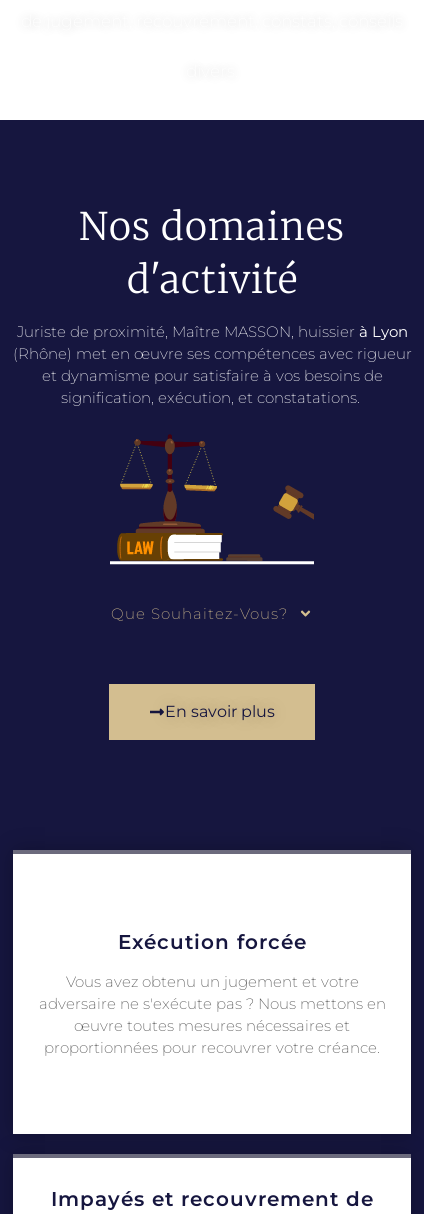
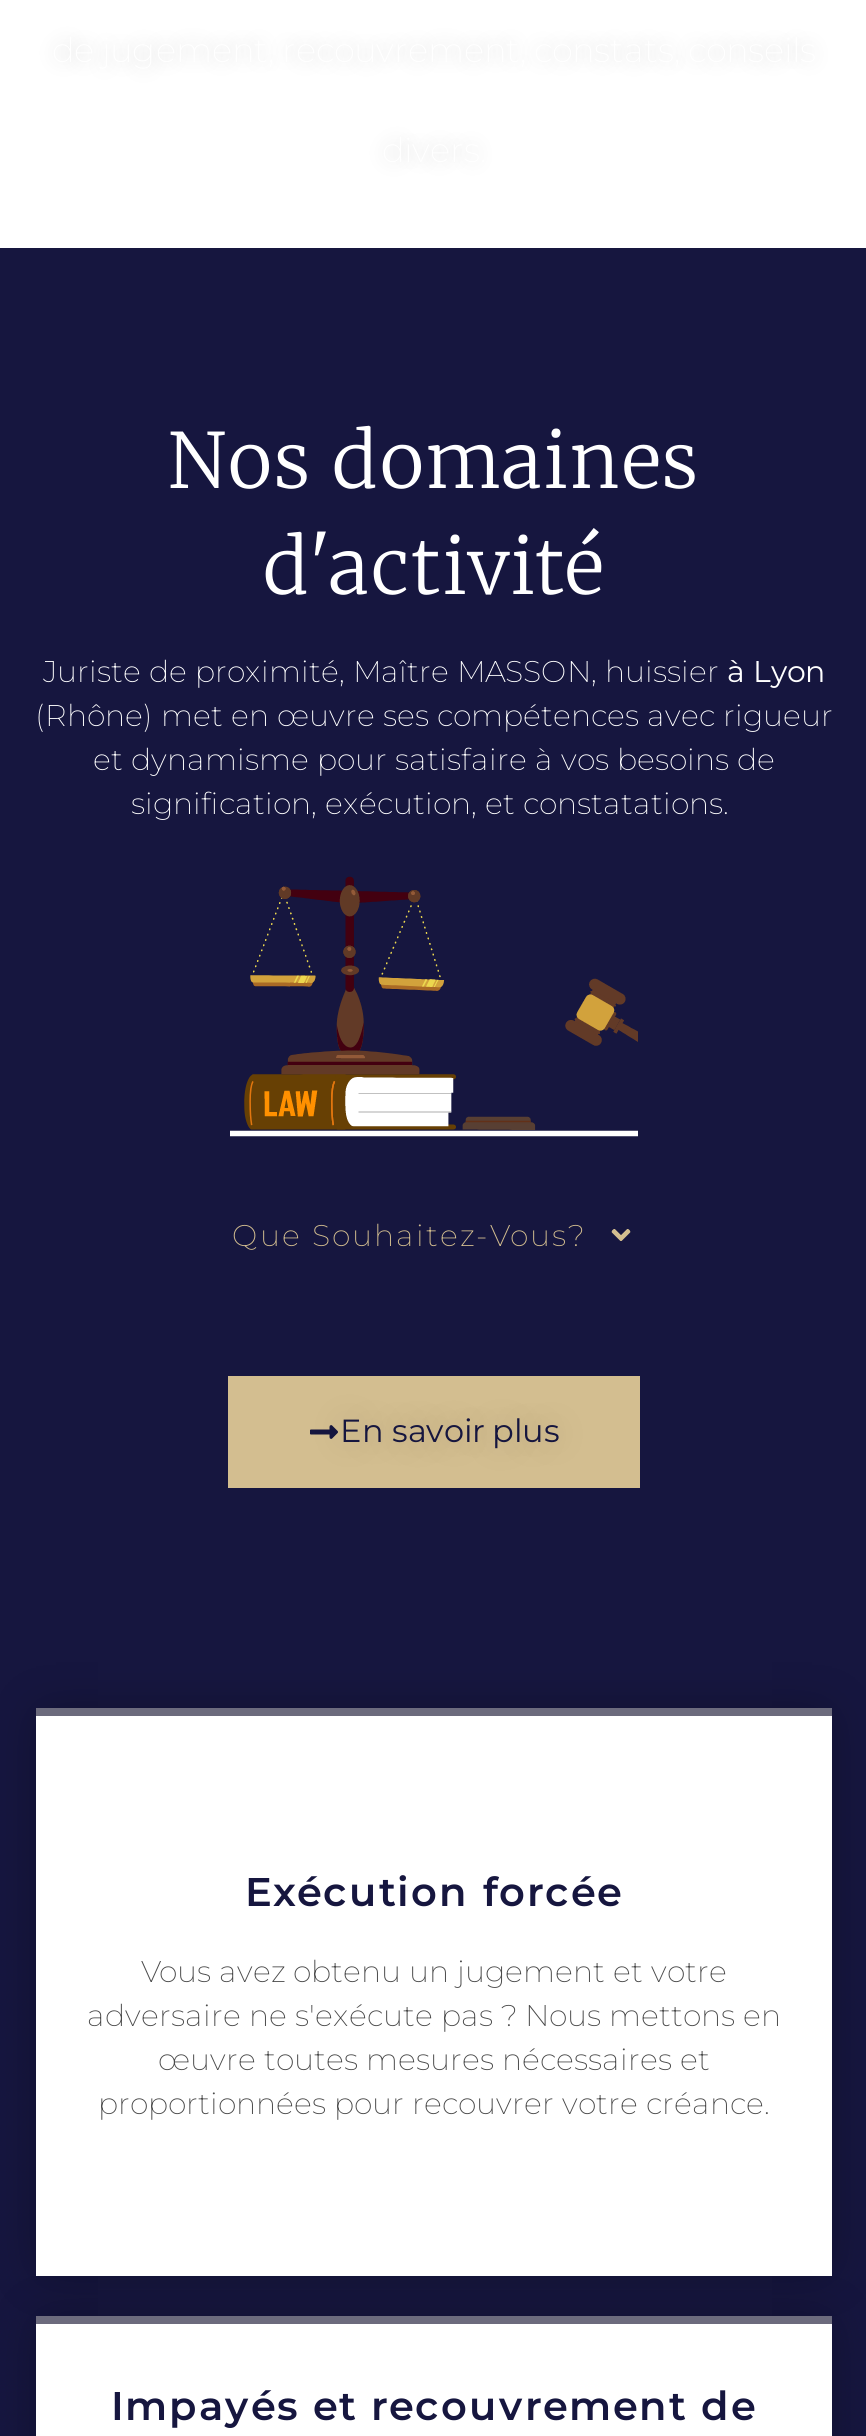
- [image]
+ [image]
